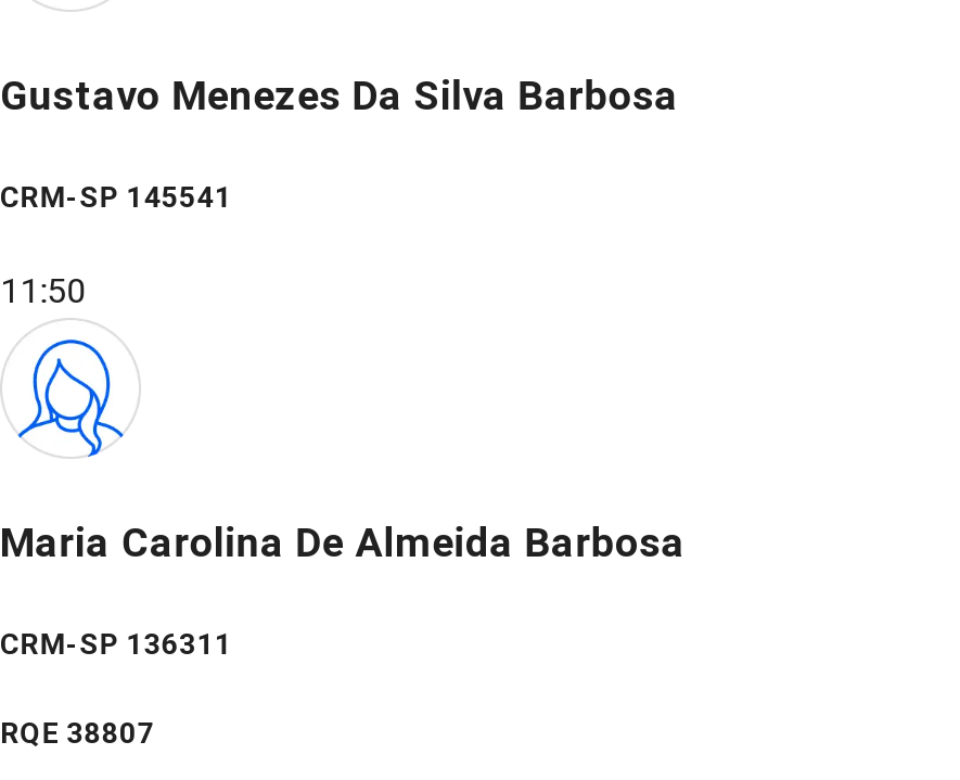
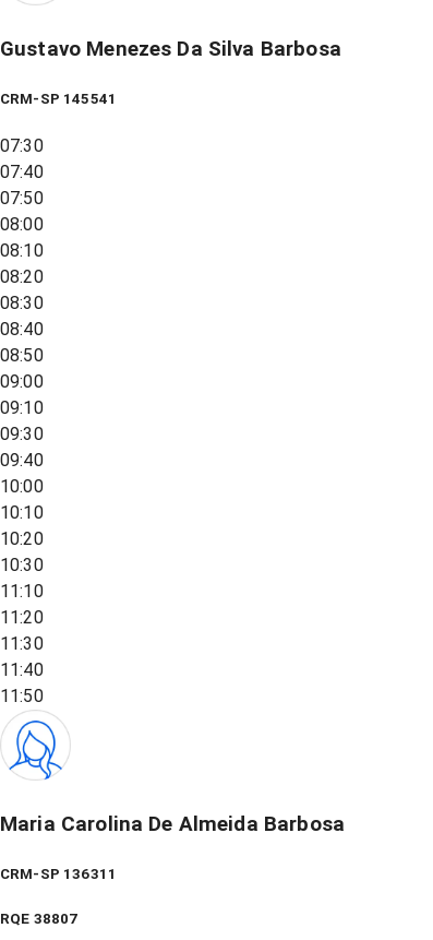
+ 07:30
+ 07:40
+ 07:50
+ 08:00
+ 08:10
+ 08:20
+ 08:30
+ 08:40
+ 08:50
+ 09:00
+ 09:10
+ 09:30
+ 09:40
+ 10:00
+ 10:10
+ 10:20
+ 10:30
+ 11:10
+ 11:20
+ 11:30
+ 11:40
